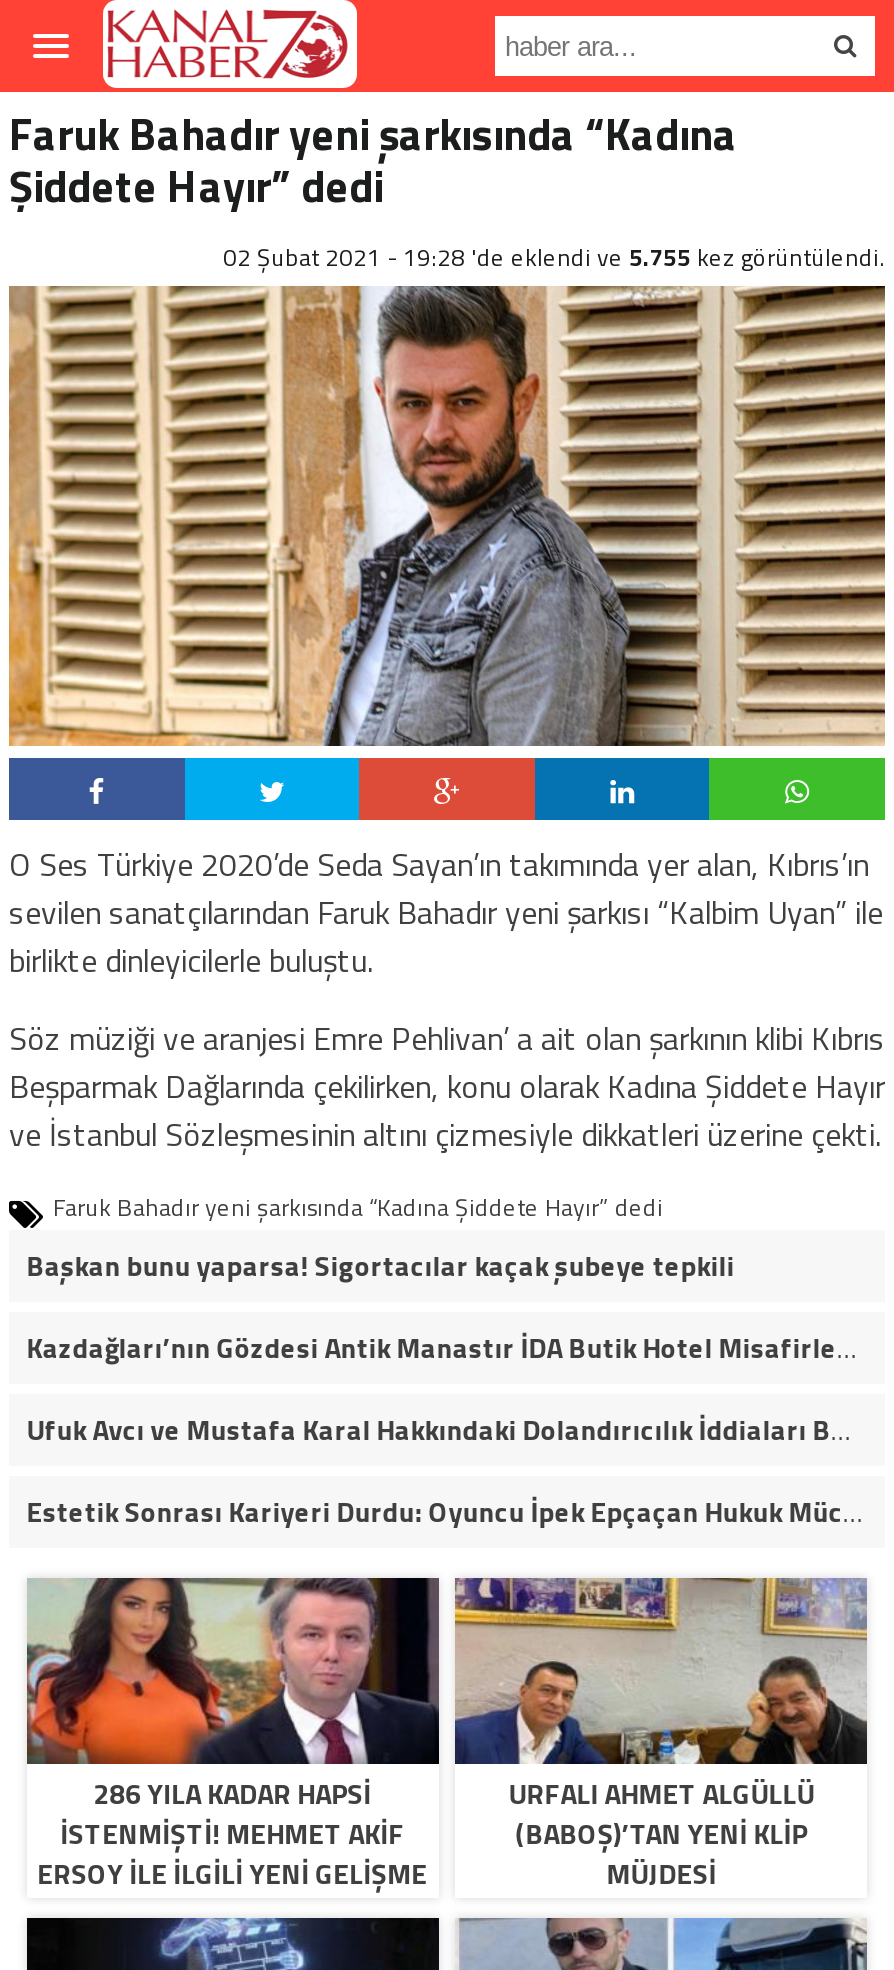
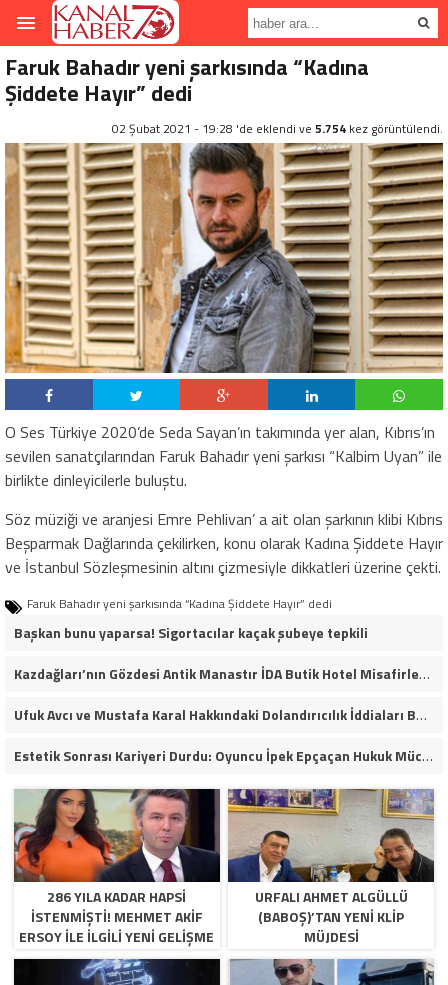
- 02 Şubat 2021 - 19:28 'de eklendi ve 5.755 kez görüntülendi.
+ 02 Şubat 2021 - 19:28 'de eklendi ve 5.754 kez görüntülendi.
